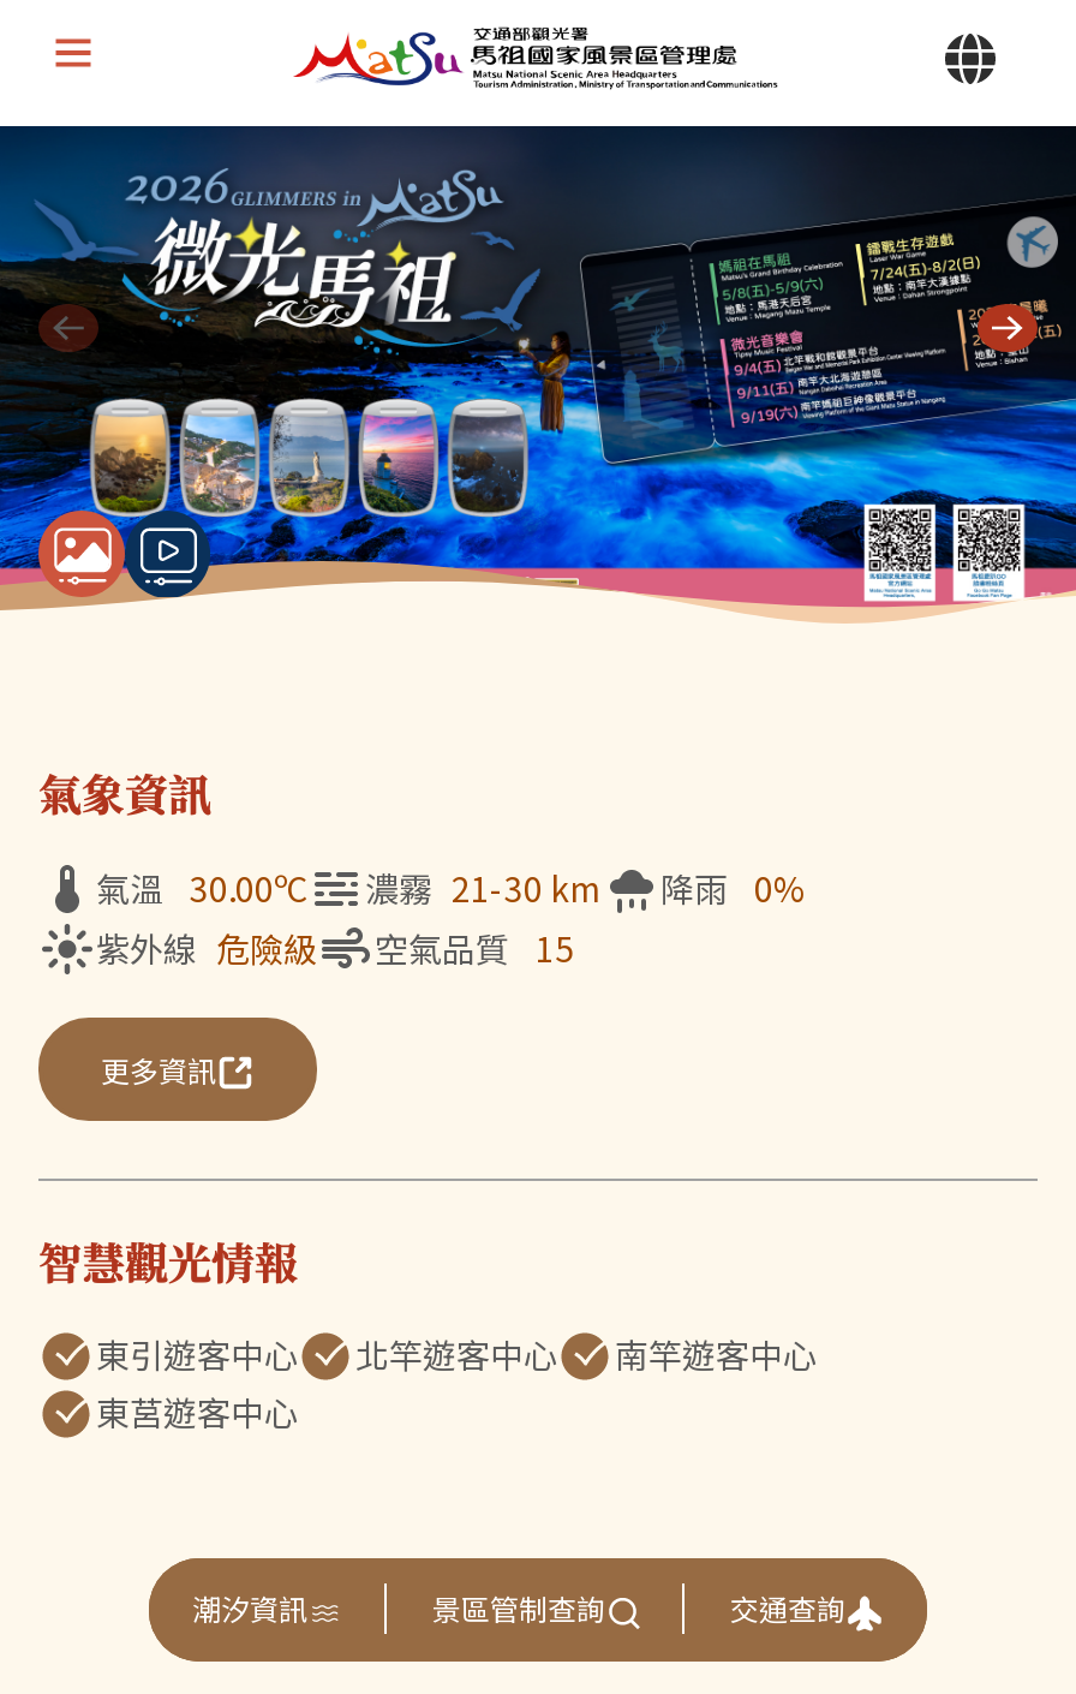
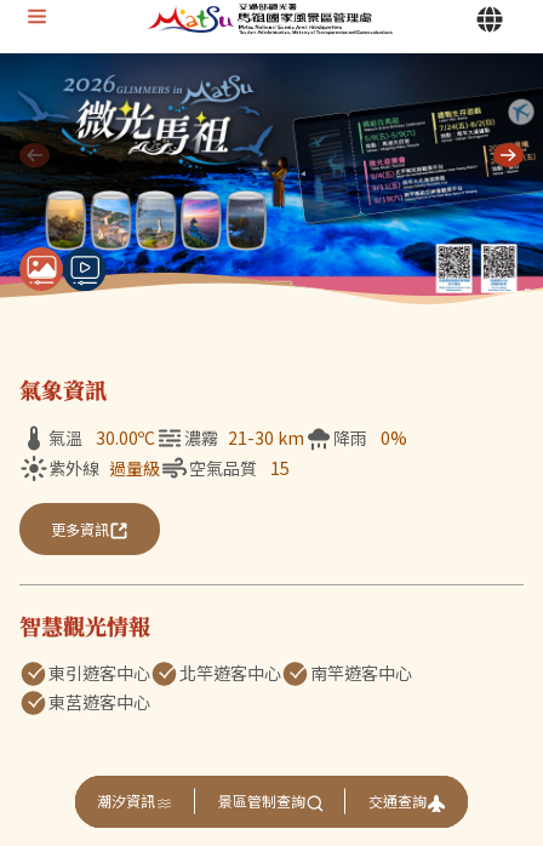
- 紫外線 危險級
+ 紫外線 過量級
